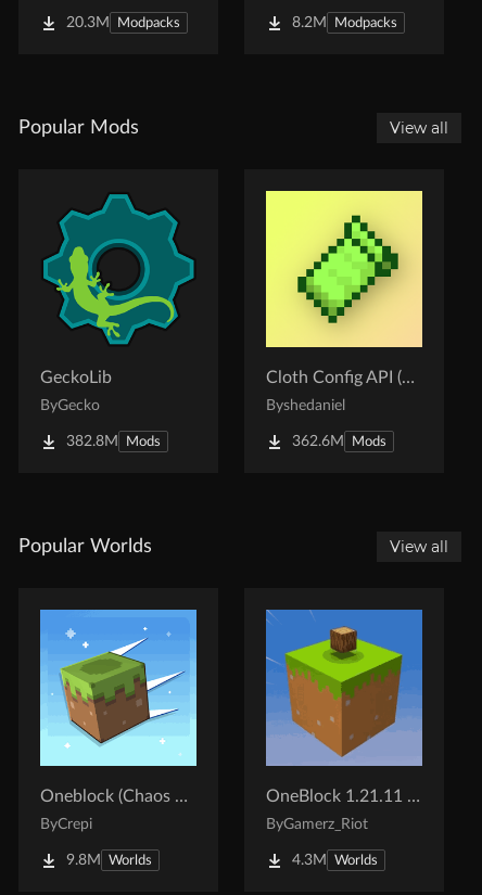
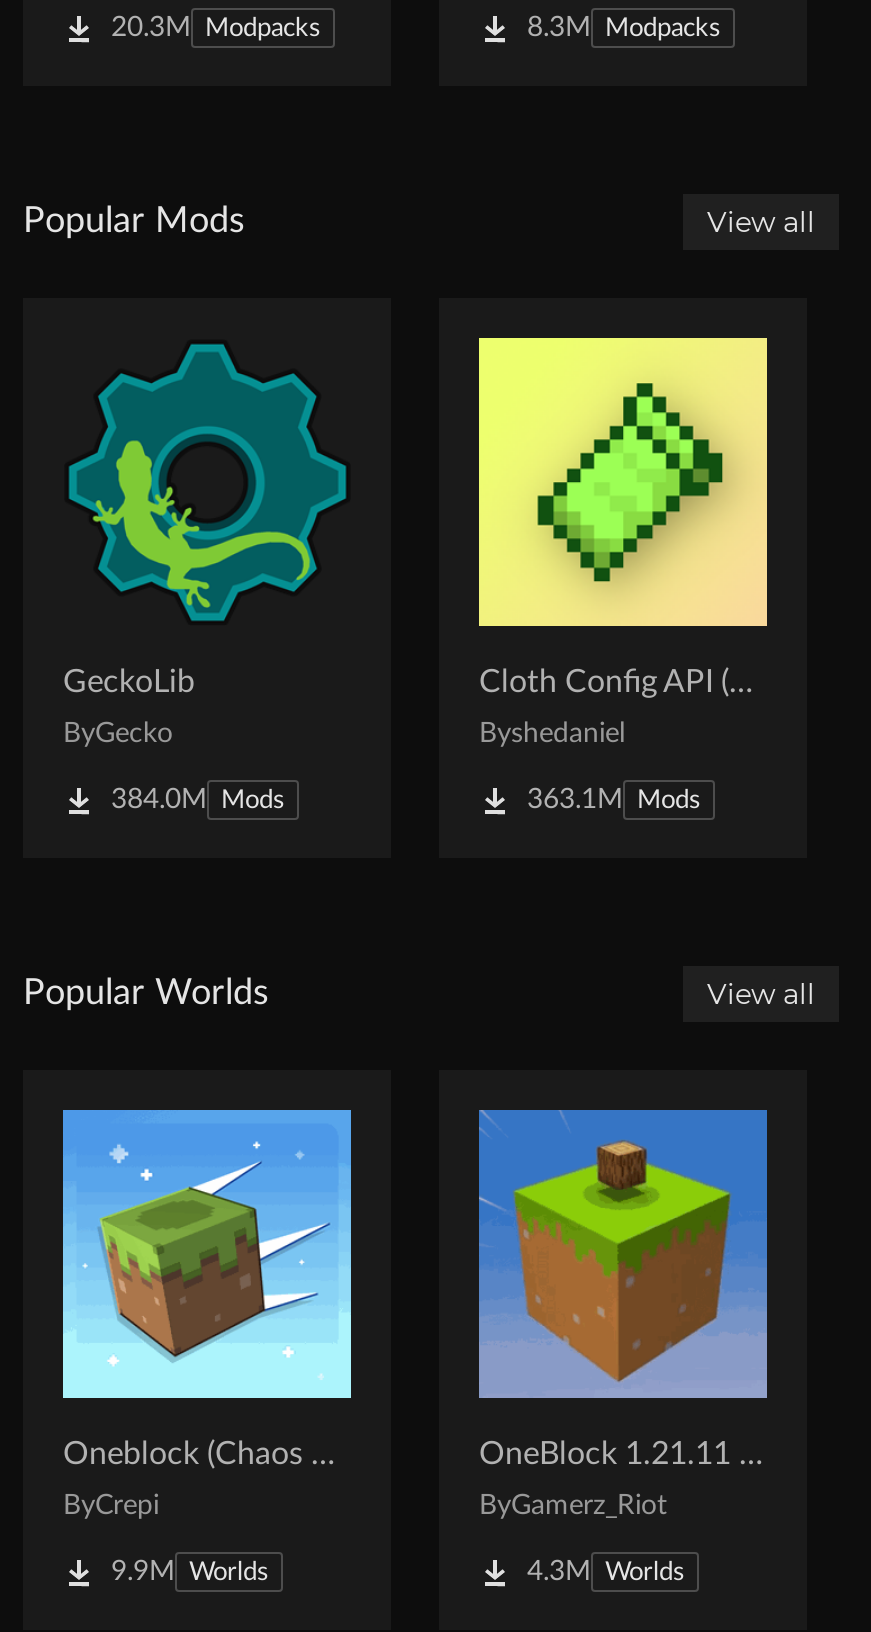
- 8.2M Modpacks
+ 8.3M Modpacks

- 382.8M Mods
+ 384.0M Mods

- 362.6M Mods
+ 363.1M Mods

- 9.8M Worlds
+ 9.9M Worlds
